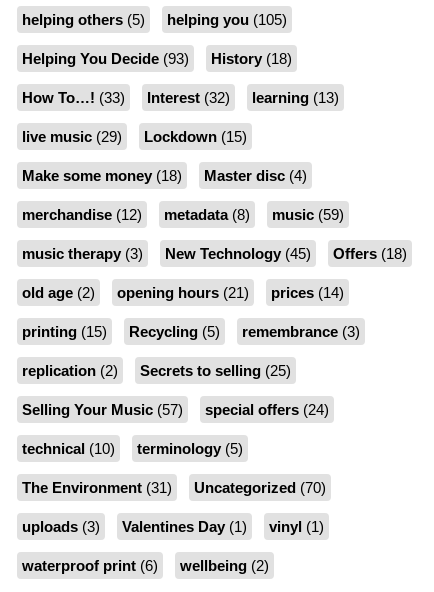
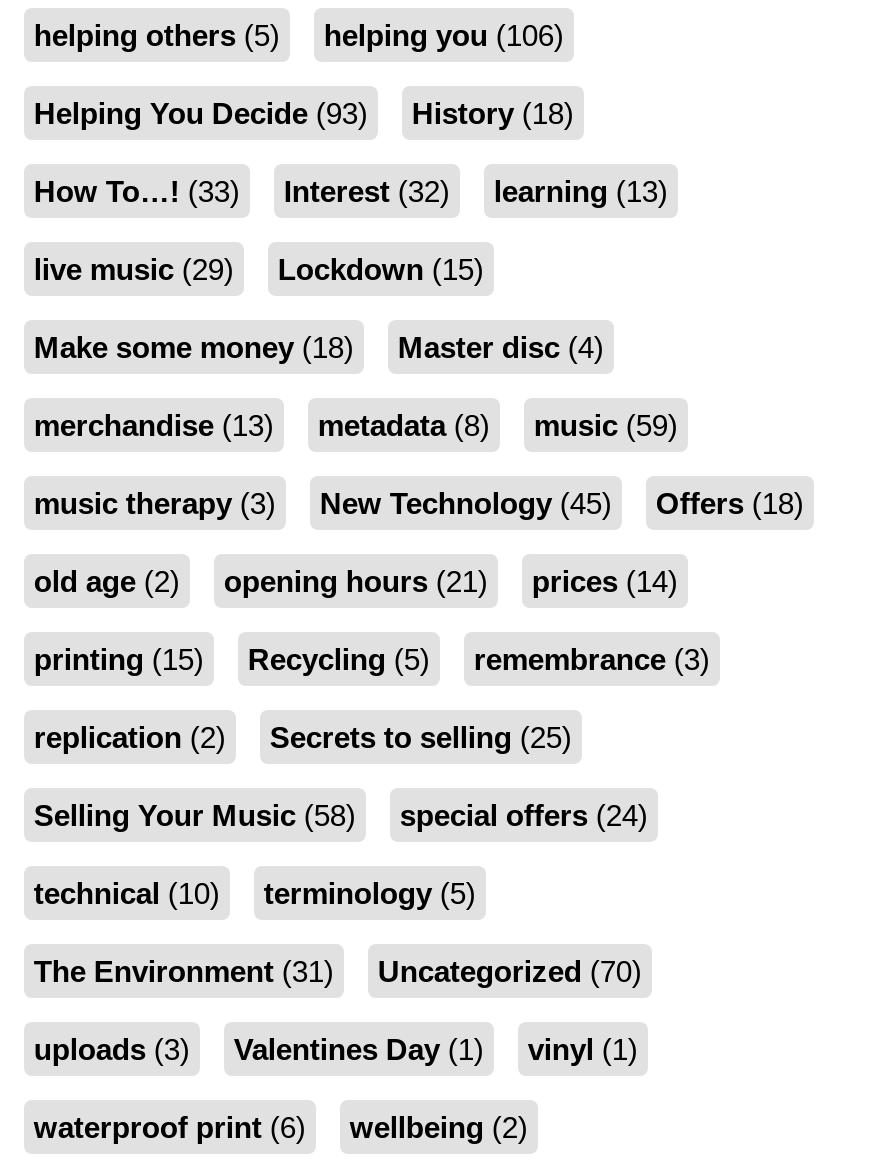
- helping others (5) helping you (105)
+ helping others (5) helping you (106)

- merchandise (12) metadata (8) music (59)
+ merchandise (13) metadata (8) music (59)

- Selling Your Music (57)
+ Selling Your Music (58)
